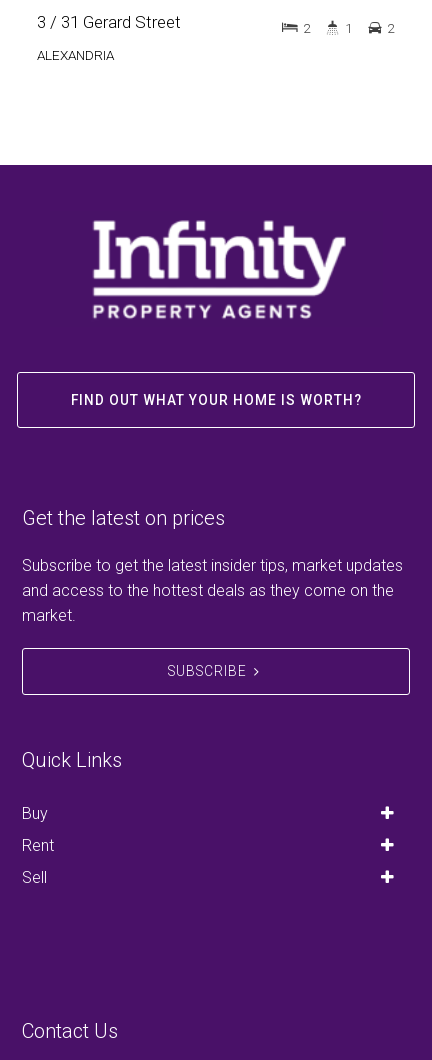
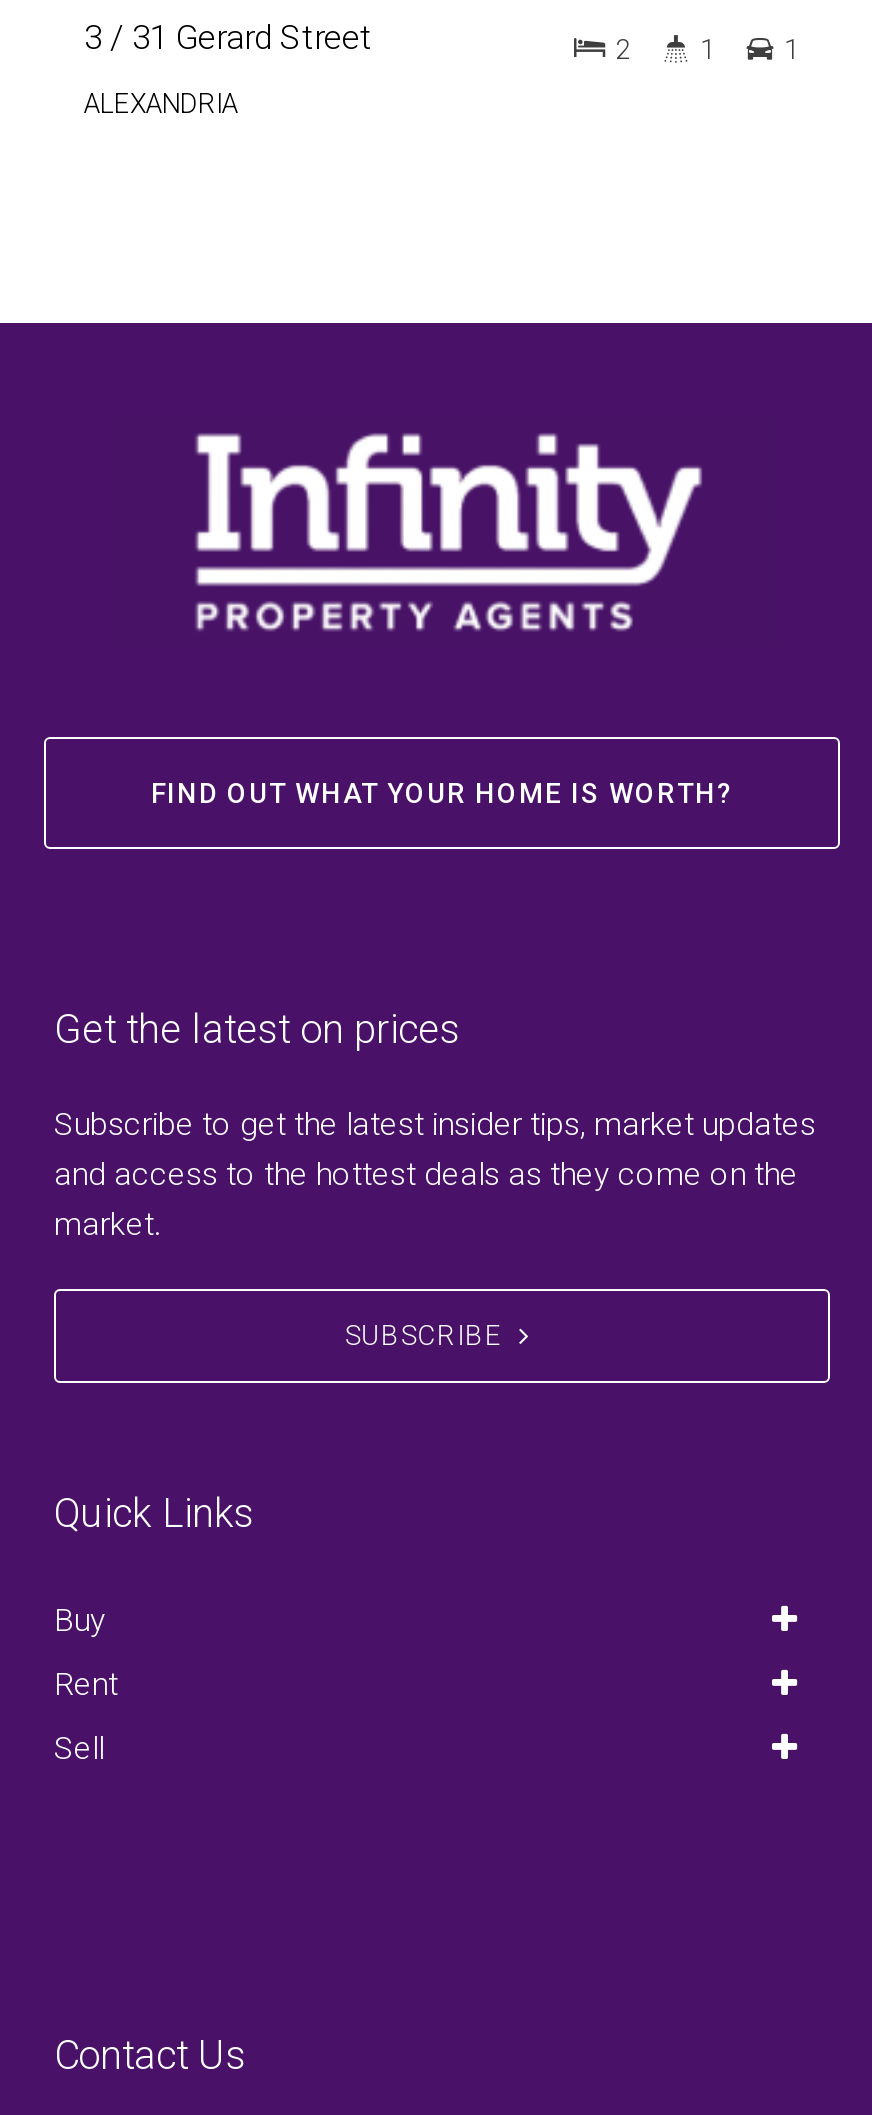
- 2 1 2
+ 2 1 1
